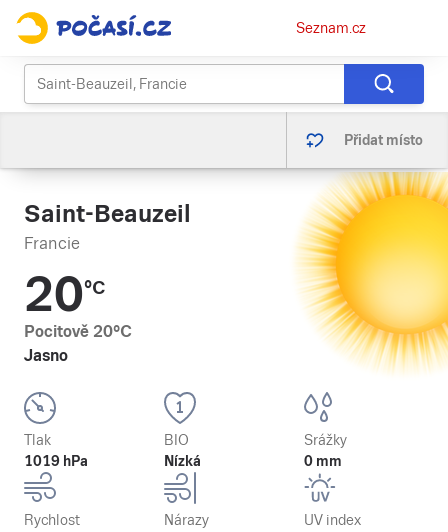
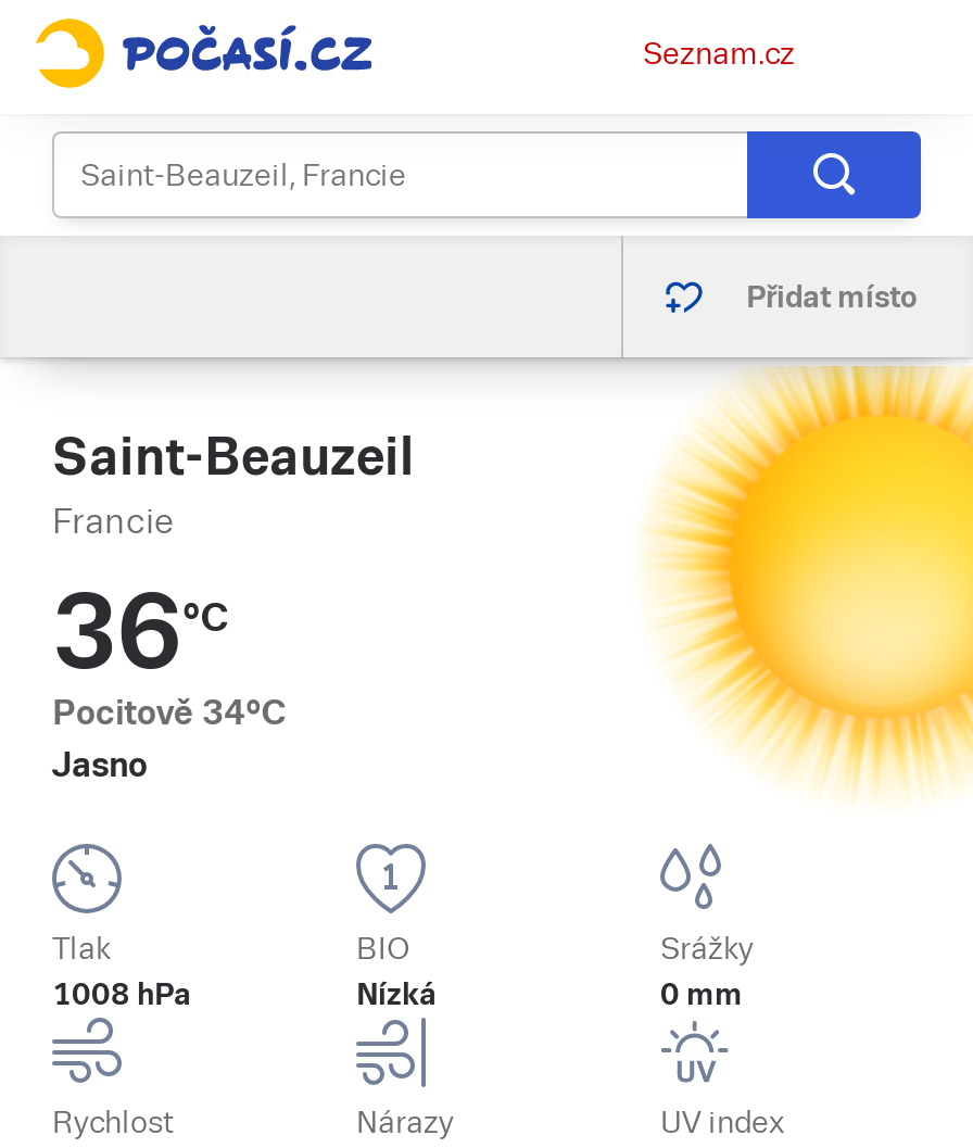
- 20°C
+ 36°C

- Pocitově 20°C
+ Pocitově 34°C

- 1019 hPa
+ 1008 hPa
